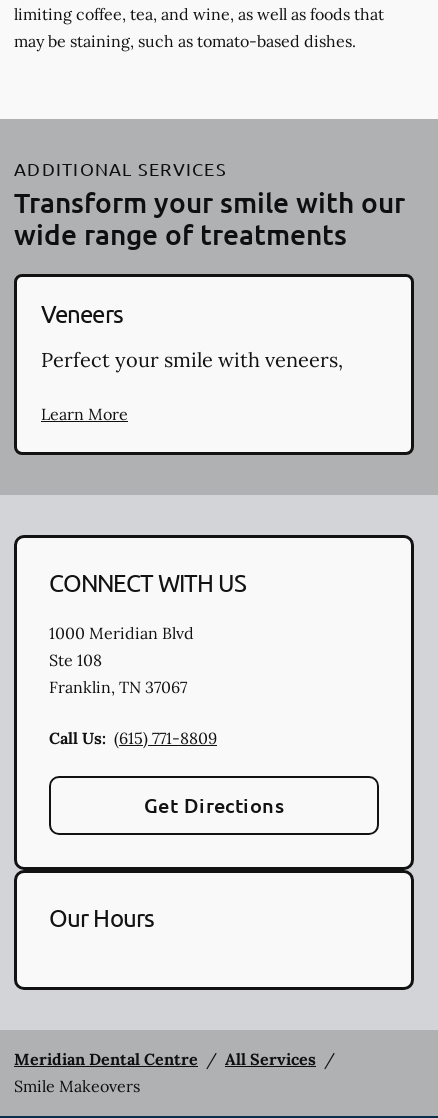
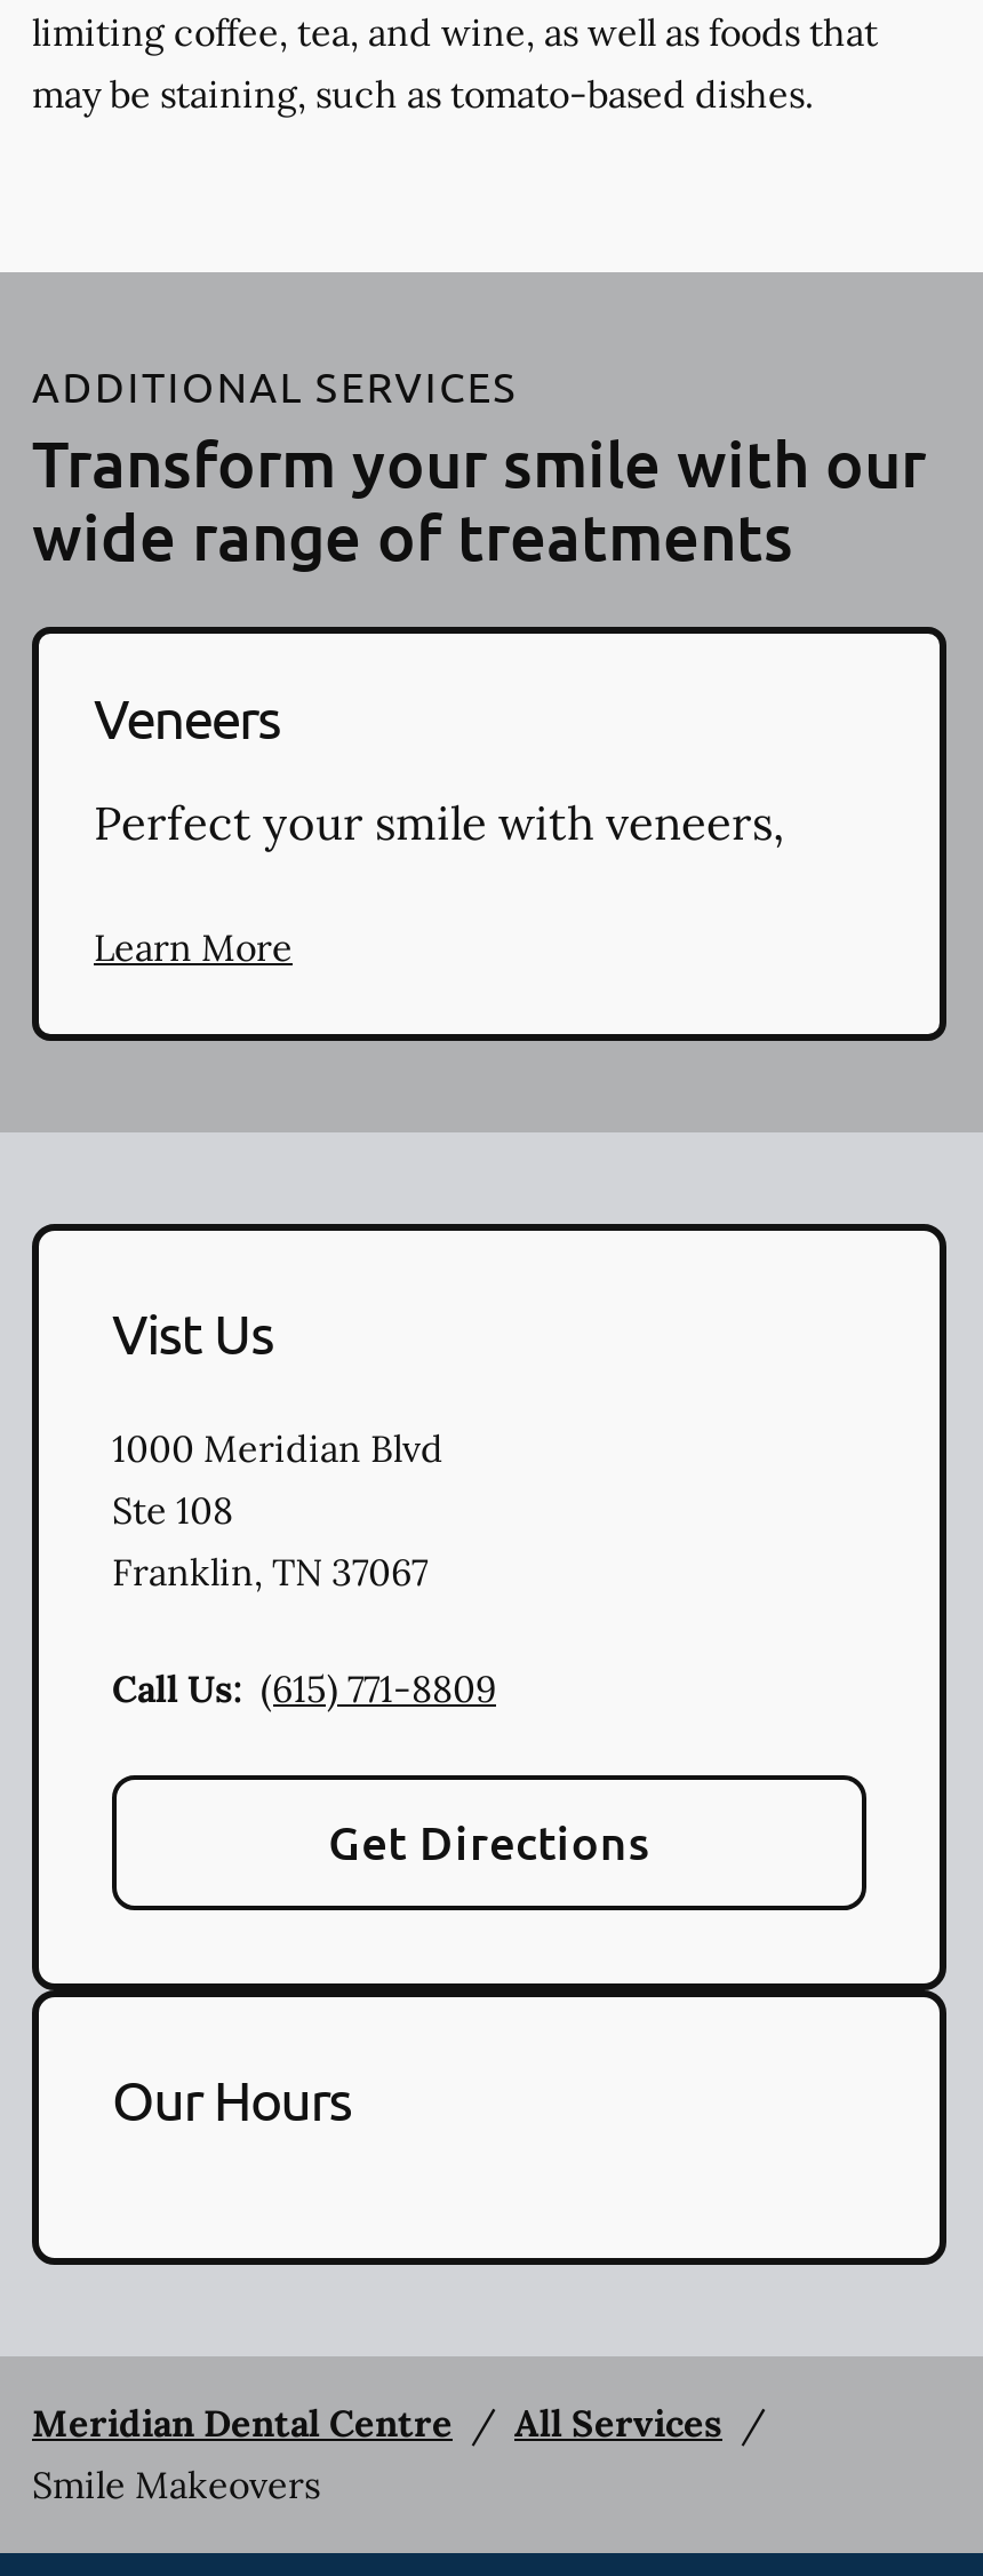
- CONNECT WITH US
+ Vist Us
